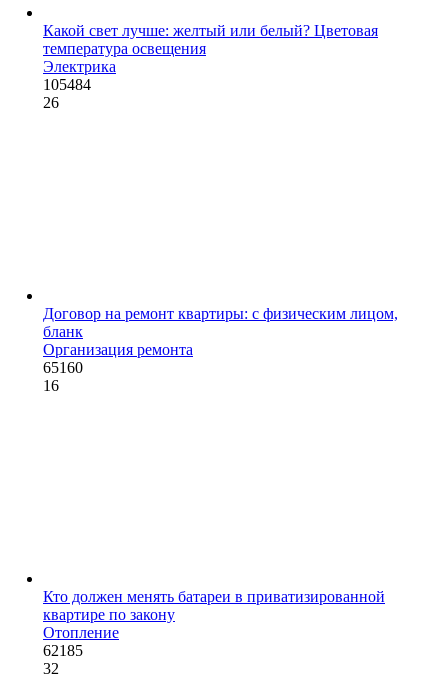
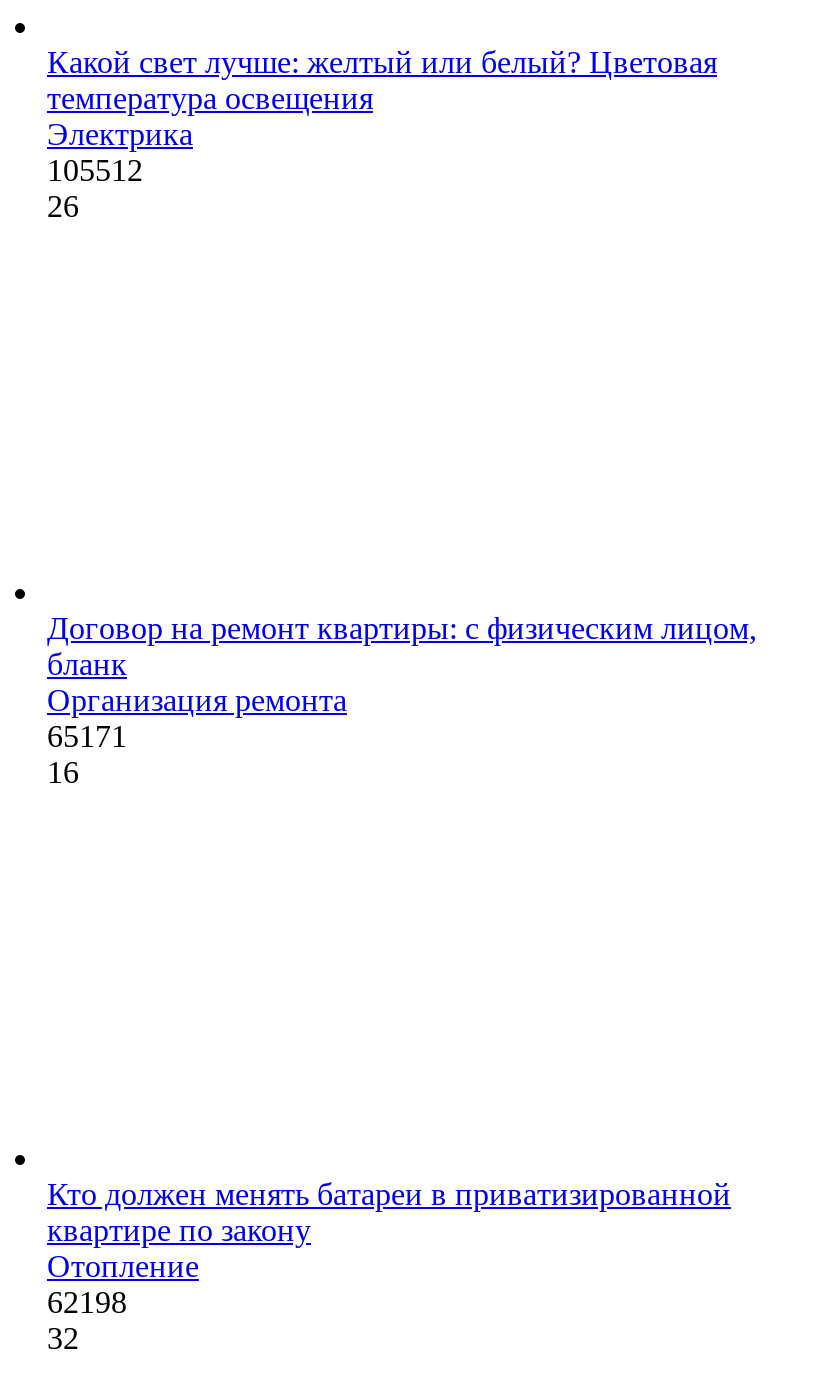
- 105484
+ 105512

- 65160
+ 65171

- 62185
+ 62198
